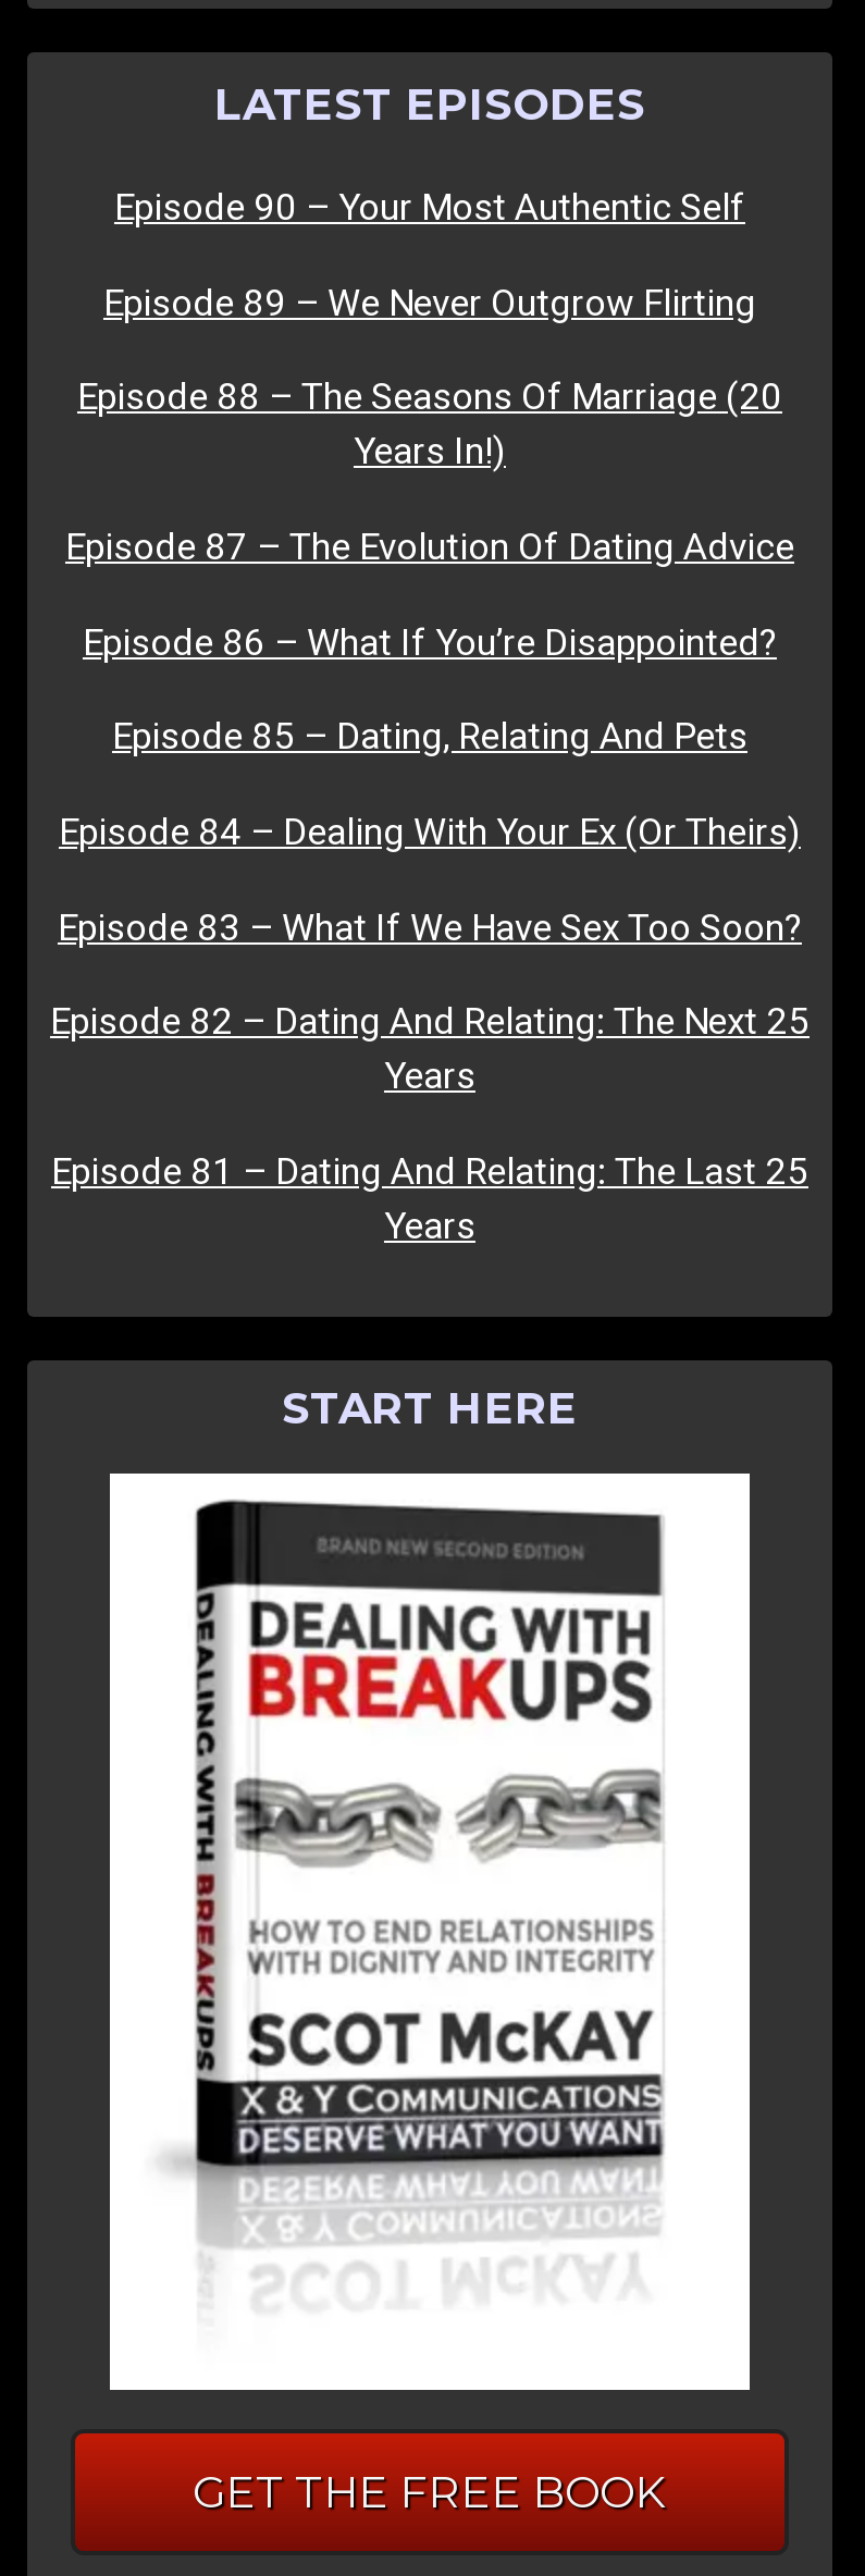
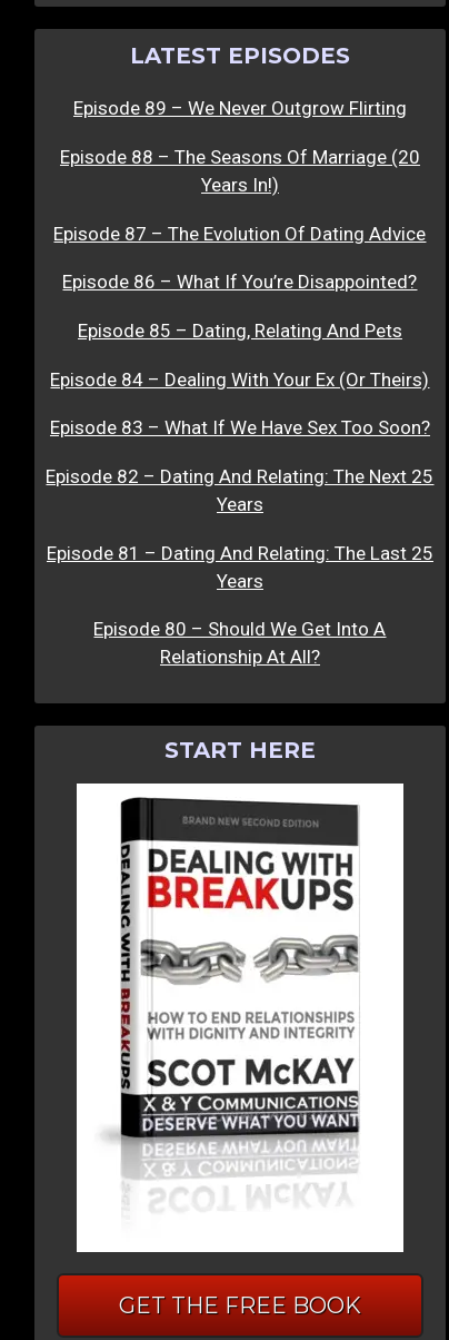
- Episode 90 – Your Most Authentic Self

moved up: Episode 89 – We Never Outgrow Flirting | Episode 88 – The Seasons Of Marriage (20 | Years In!) | ... | Episode 81 – Dating And Relating: The Last 25 | Years

+ Episode 80 – Should We Get Into A
+ Relationship At All?
